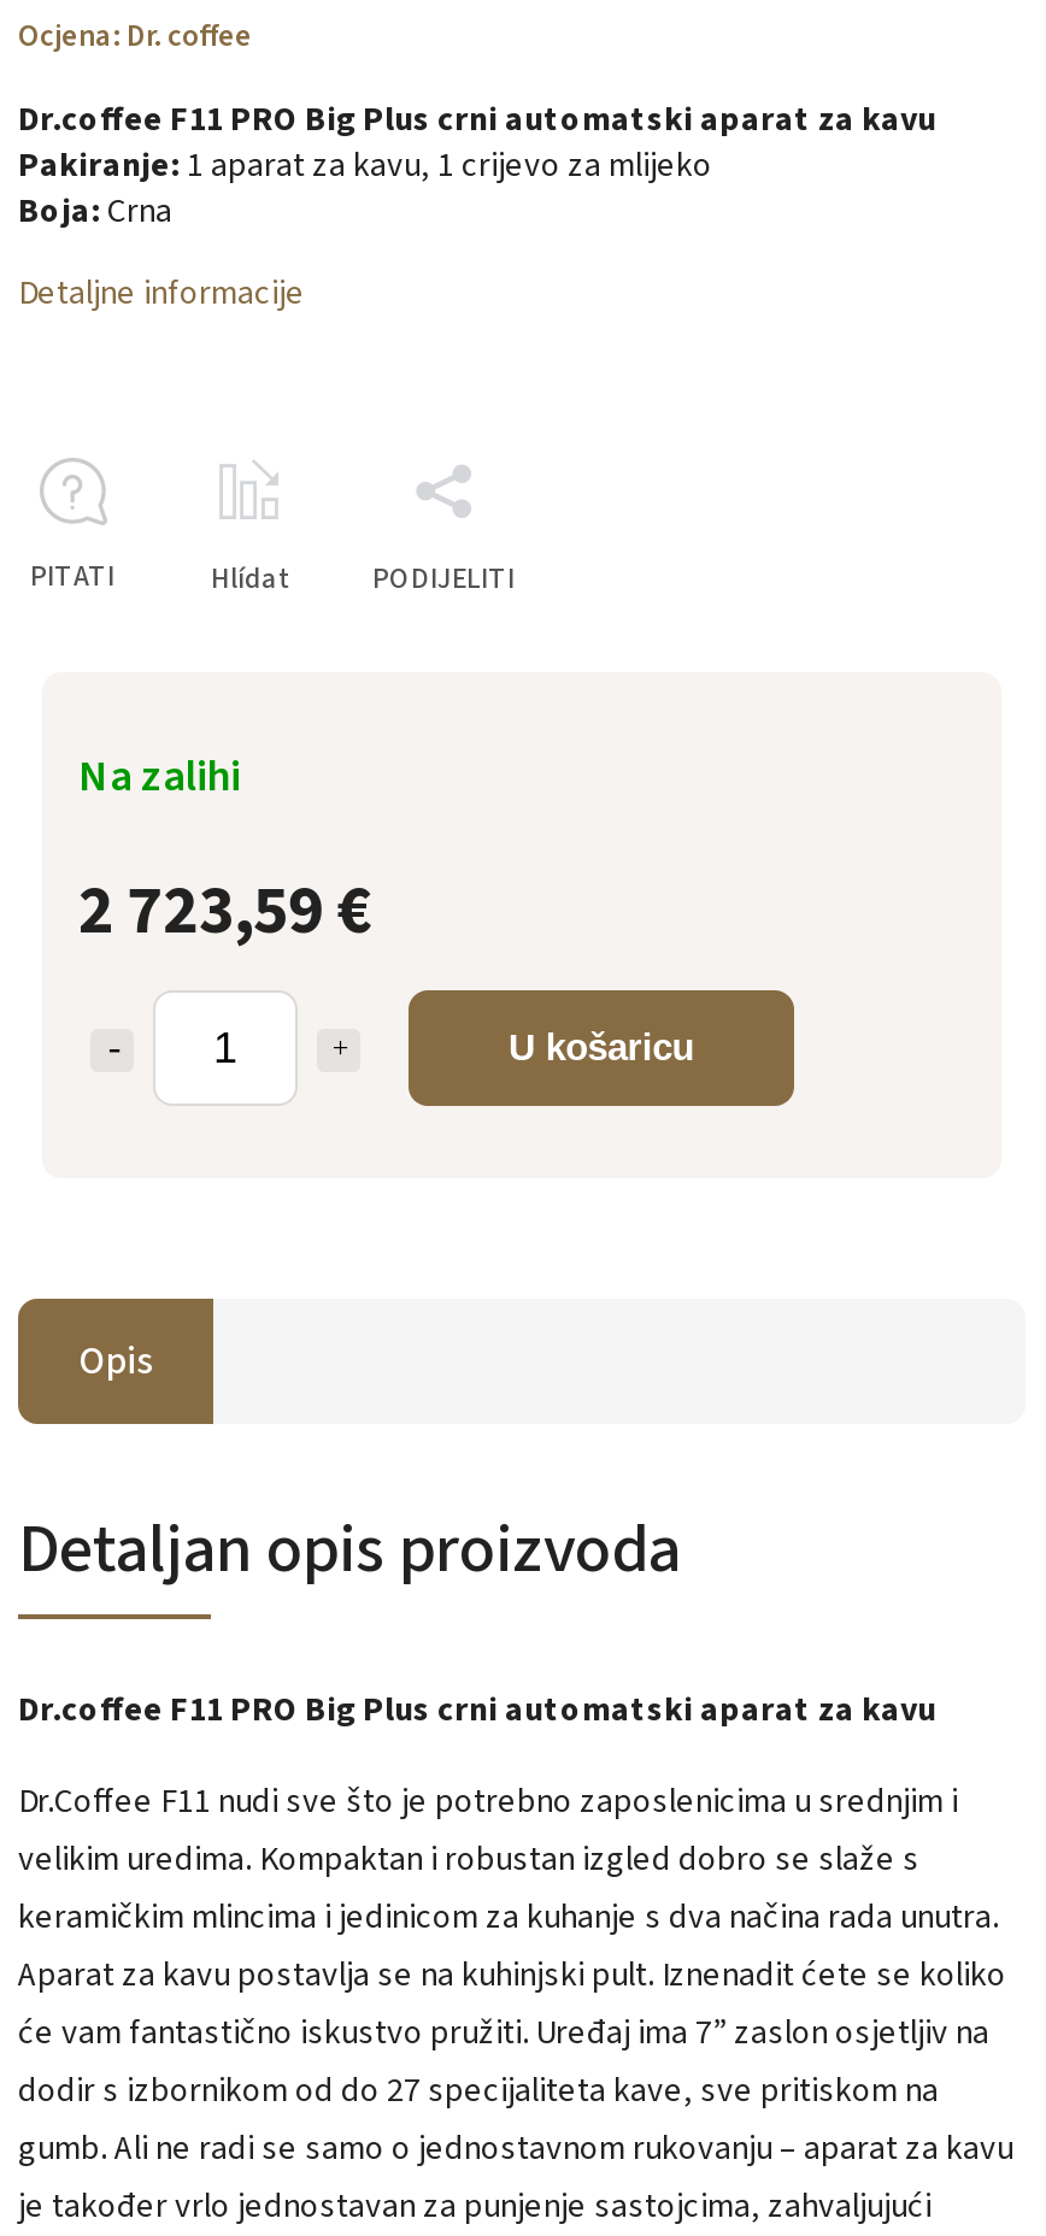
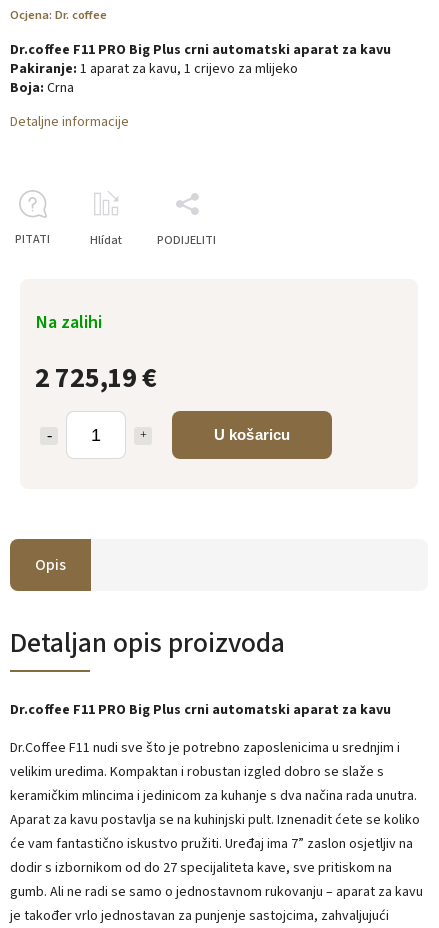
- 2 723,59 €
+ 2 725,19 €
